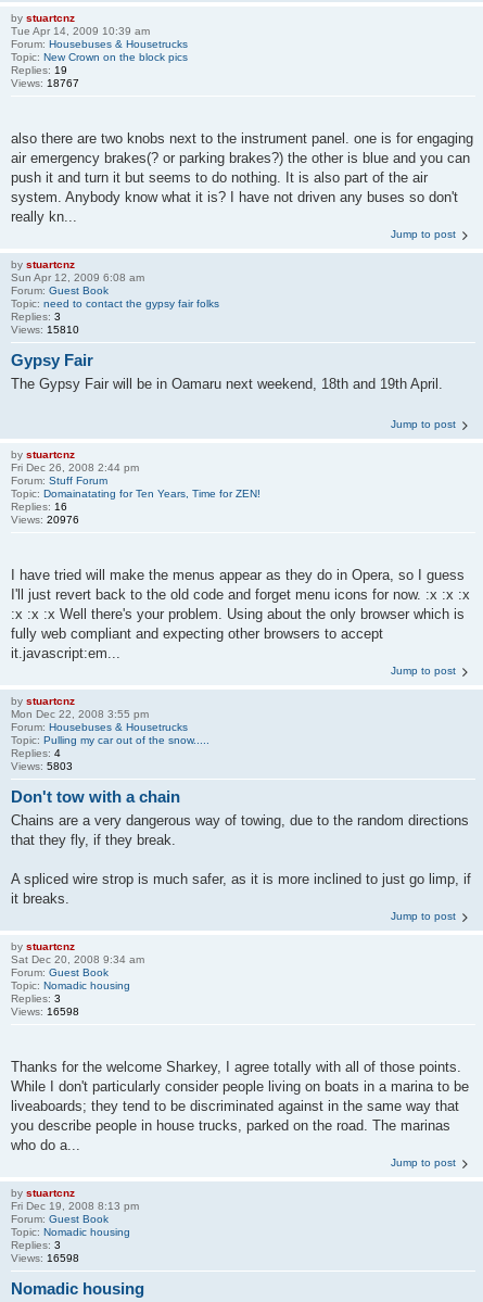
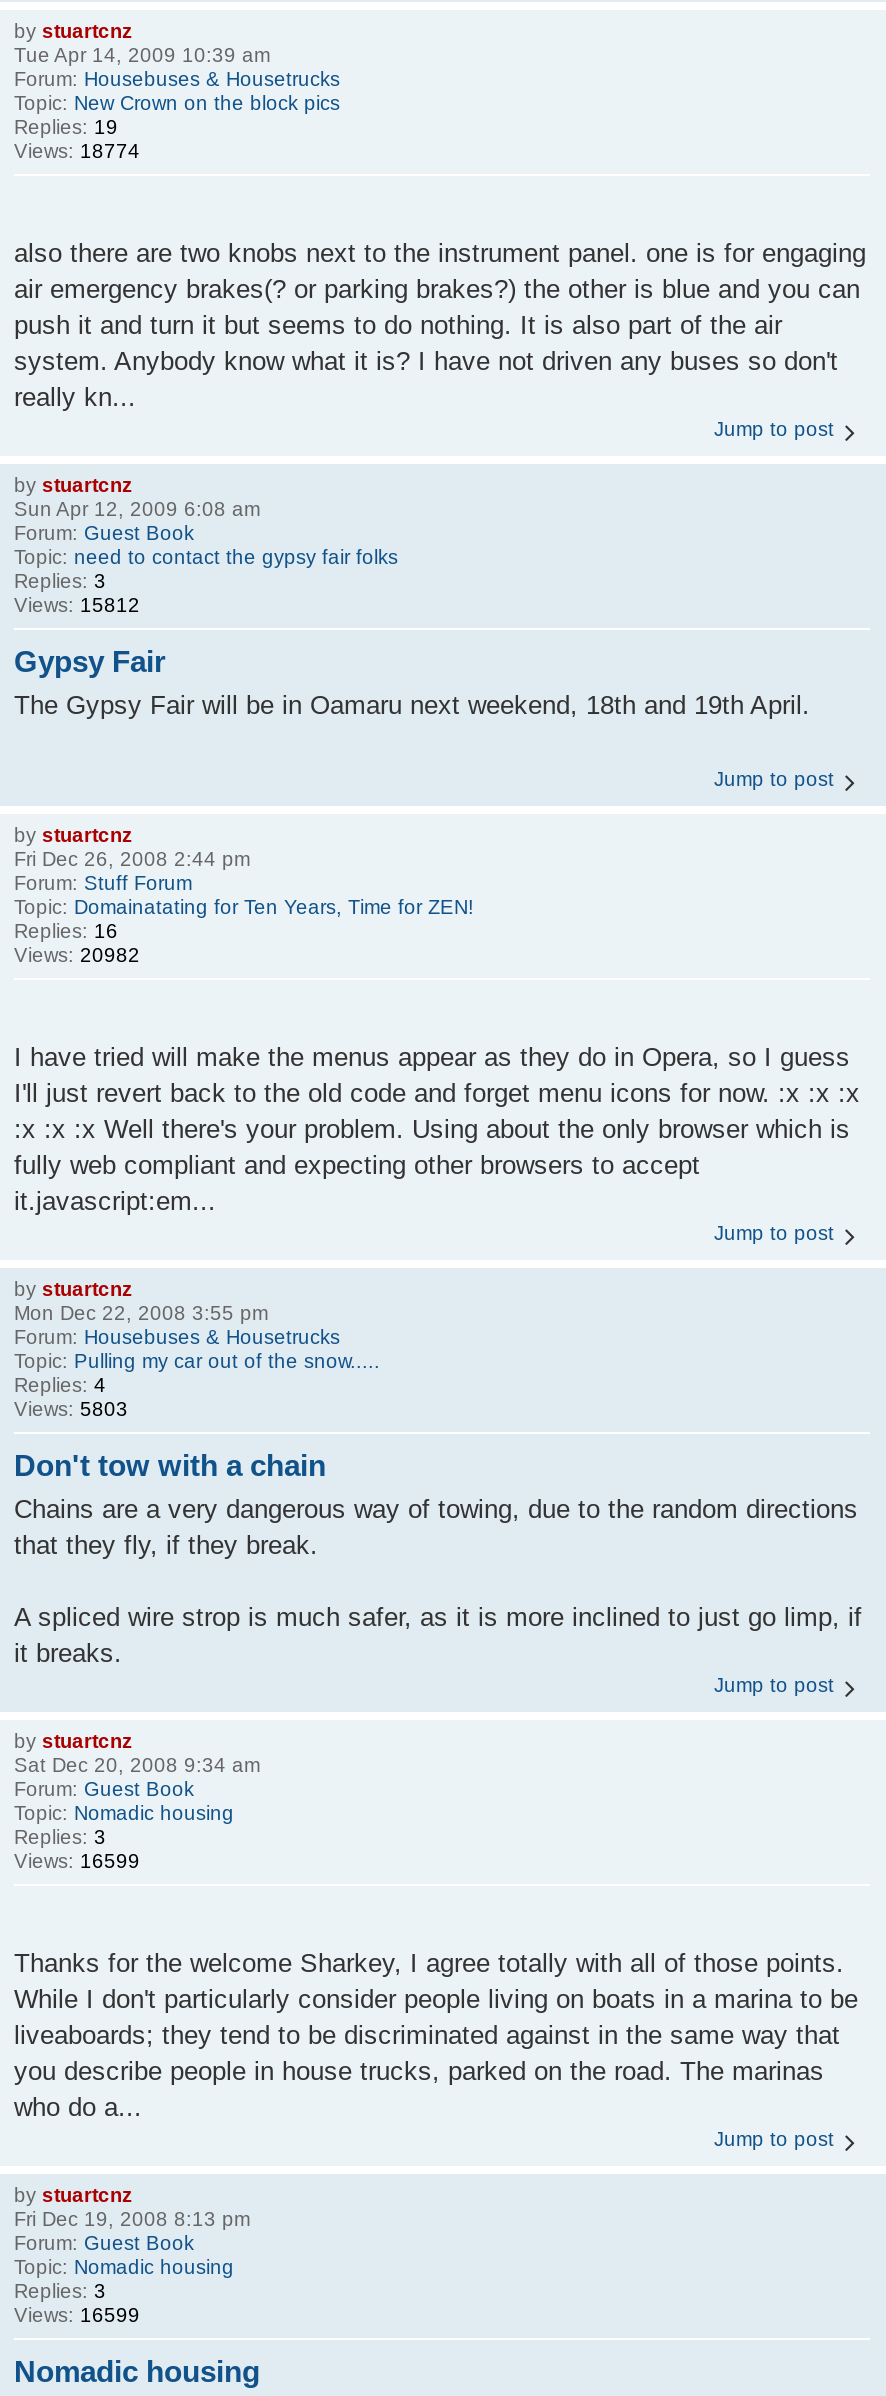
- Views: 18767
+ Views: 18774

- Views: 15810
+ Views: 15812

- Views: 20976
+ Views: 20982

- Views: 16598
+ Views: 16599

- Views: 16598
+ Views: 16599
